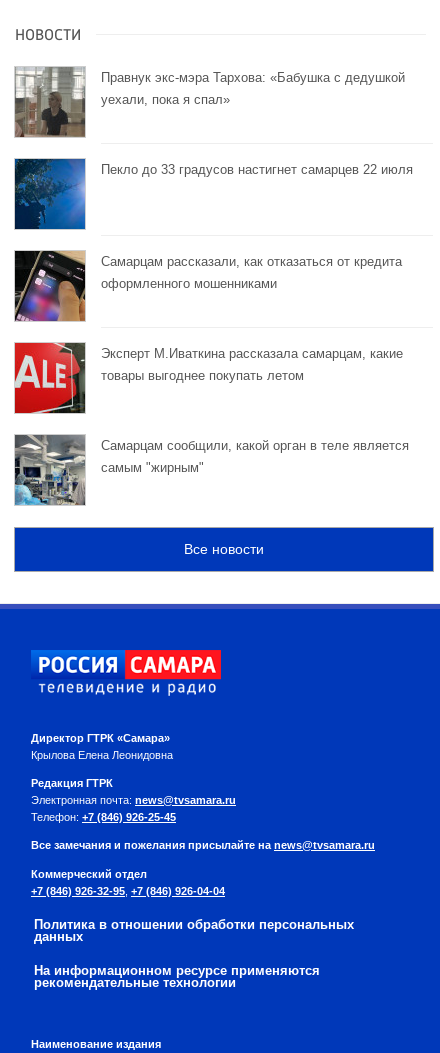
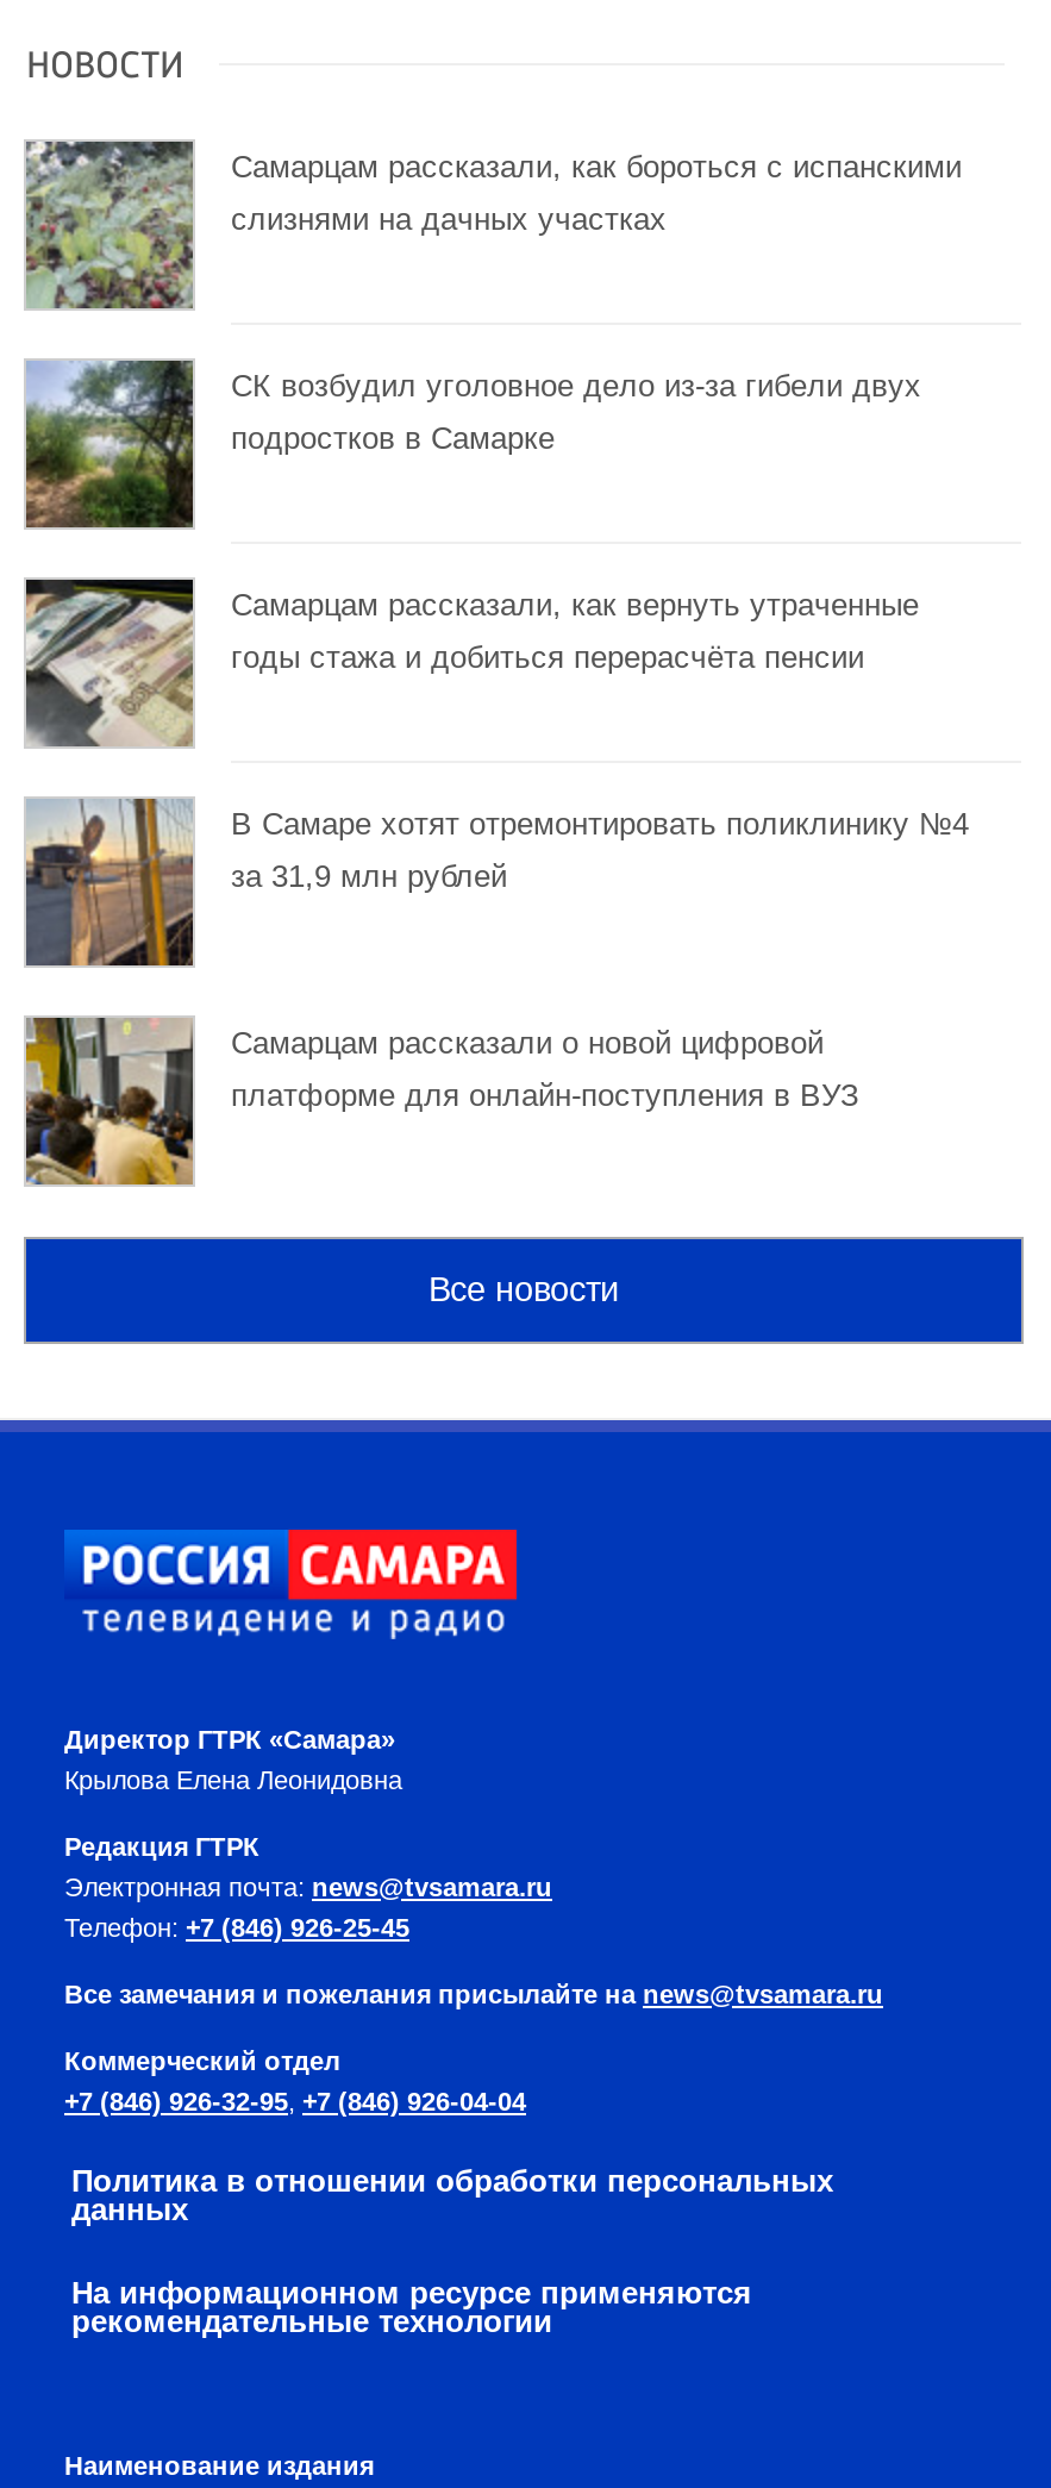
- [image]
- Правнук экс-мэра Тархова: «Бабушка с дедушкой
- уехали, пока я спал»
+ [image]
+ Самарцам рассказали, как бороться с испанскими
+ слизнями на дачных участках

- [image]
- Пекло до 33 градусов настигнет самарцев 22 июля
+ [image]
+ СК возбудил уголовное дело из-за гибели двух
+ подростков в Самарке

- [image]
- Самарцам рассказали, как отказаться от кредита
- оформленного мошенниками
+ [image]
+ Самарцам рассказали, как вернуть утраченные
+ годы стажа и добиться перерасчёта пенсии

- [image]
- Эксперт М.Иваткина рассказала самарцам, какие
- товары выгоднее покупать летом
+ [image]
+ В Самаре хотят отремонтировать поликлинику №4
+ за 31,9 млн рублей

- [image]
- Самарцам сообщили, какой орган в теле является
- самым "жирным"
+ [image]
+ Самарцам рассказали о новой цифровой
+ платформе для онлайн-поступления в ВУЗ
